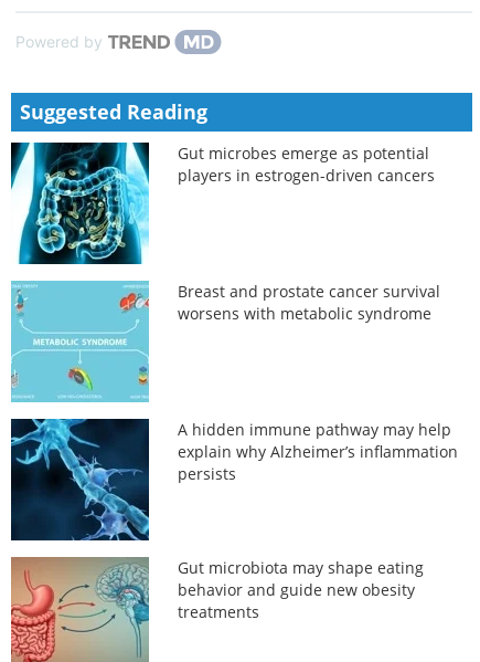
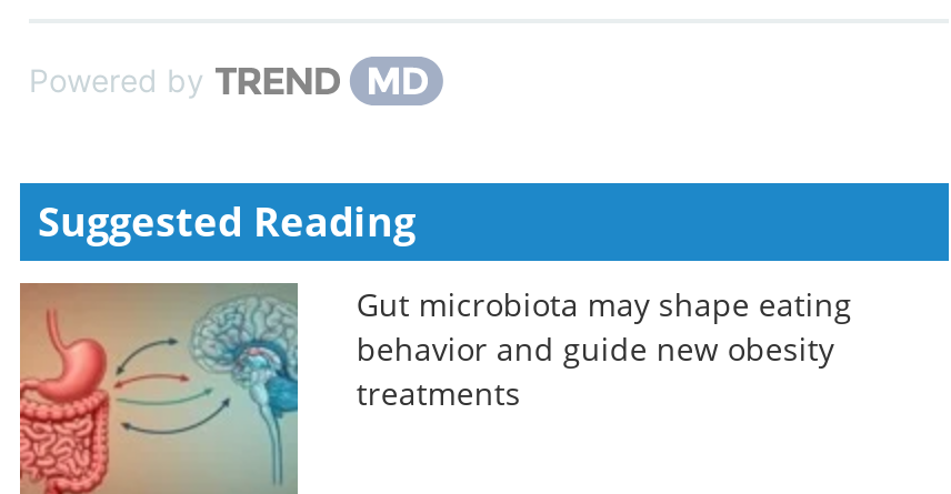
- [image]
- Gut microbes emerge as potential
- players in estrogen-driven cancers

- [image]
- Breast and prostate cancer survival
- worsens with metabolic syndrome

- [image]
- A hidden immune pathway may help
- explain why Alzheimer’s inflammation
- persists
